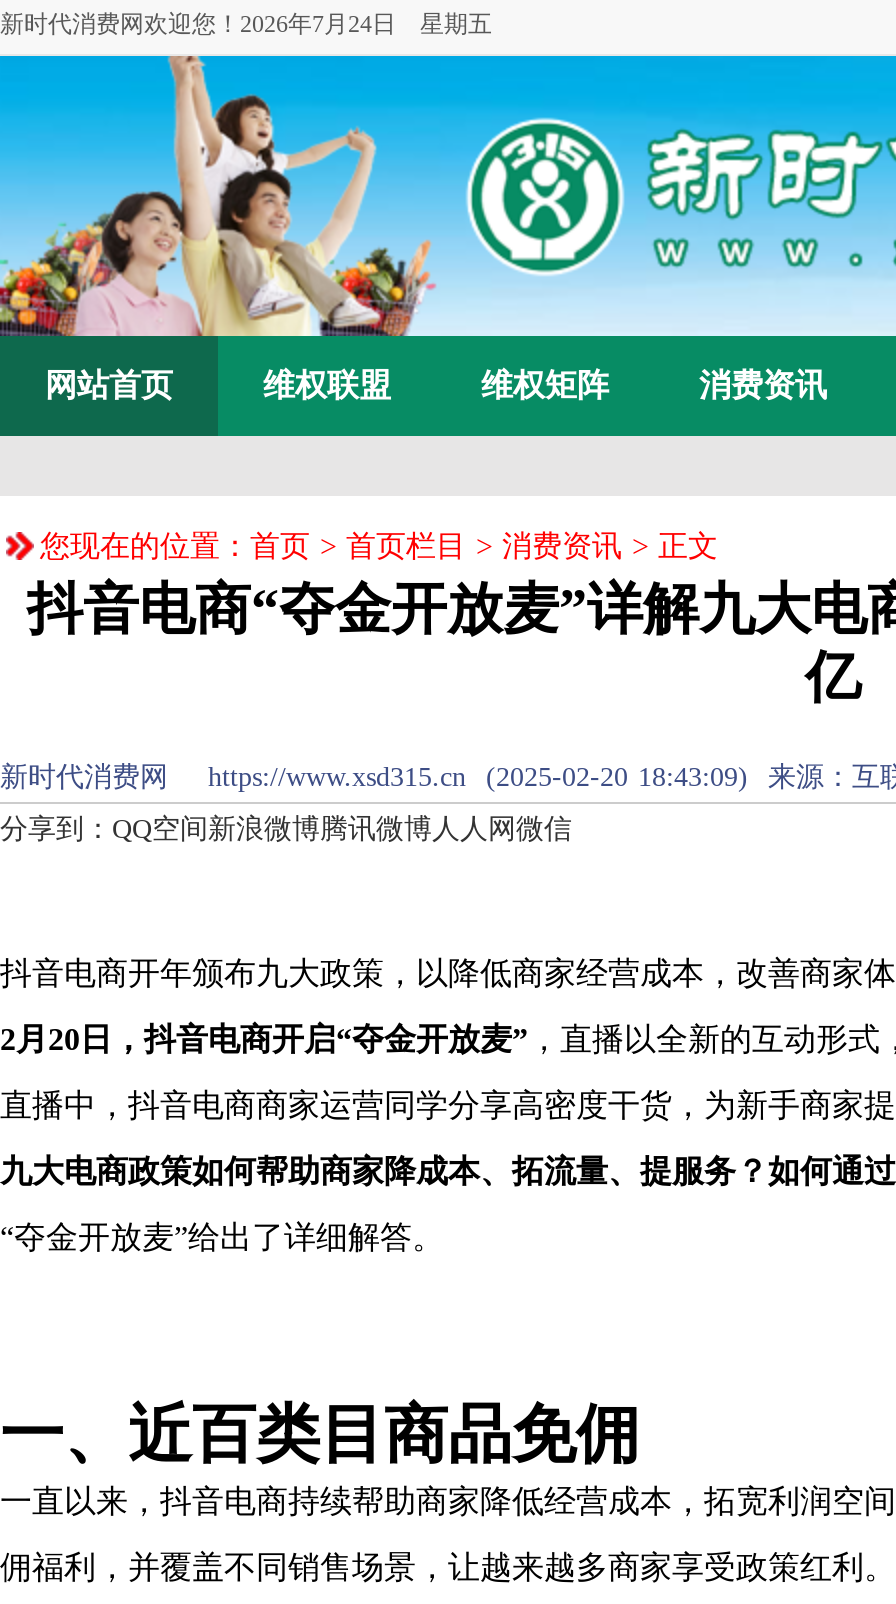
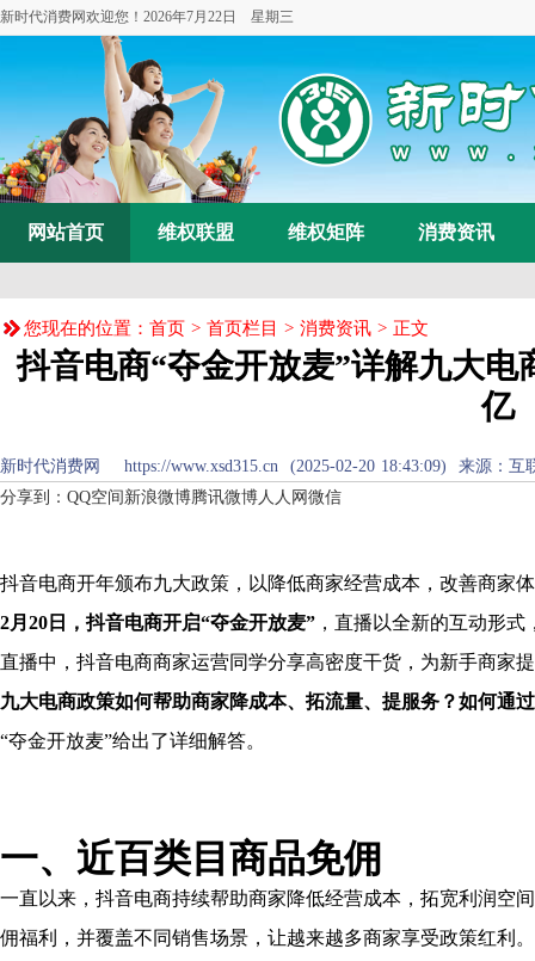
- 新时代消费网欢迎您！2026年7月24日 星期五
+ 新时代消费网欢迎您！2026年7月22日 星期三
